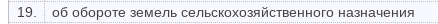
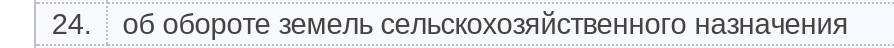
- 19. об обороте земель сельскохозяйственного назначения
+ 24. об обороте земель сельскохозяйственного назначения
